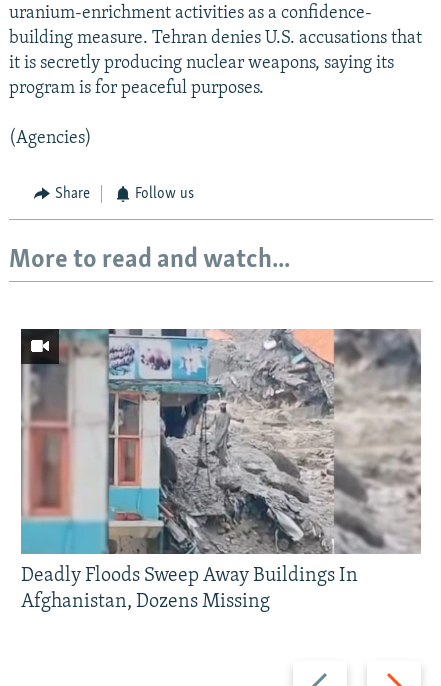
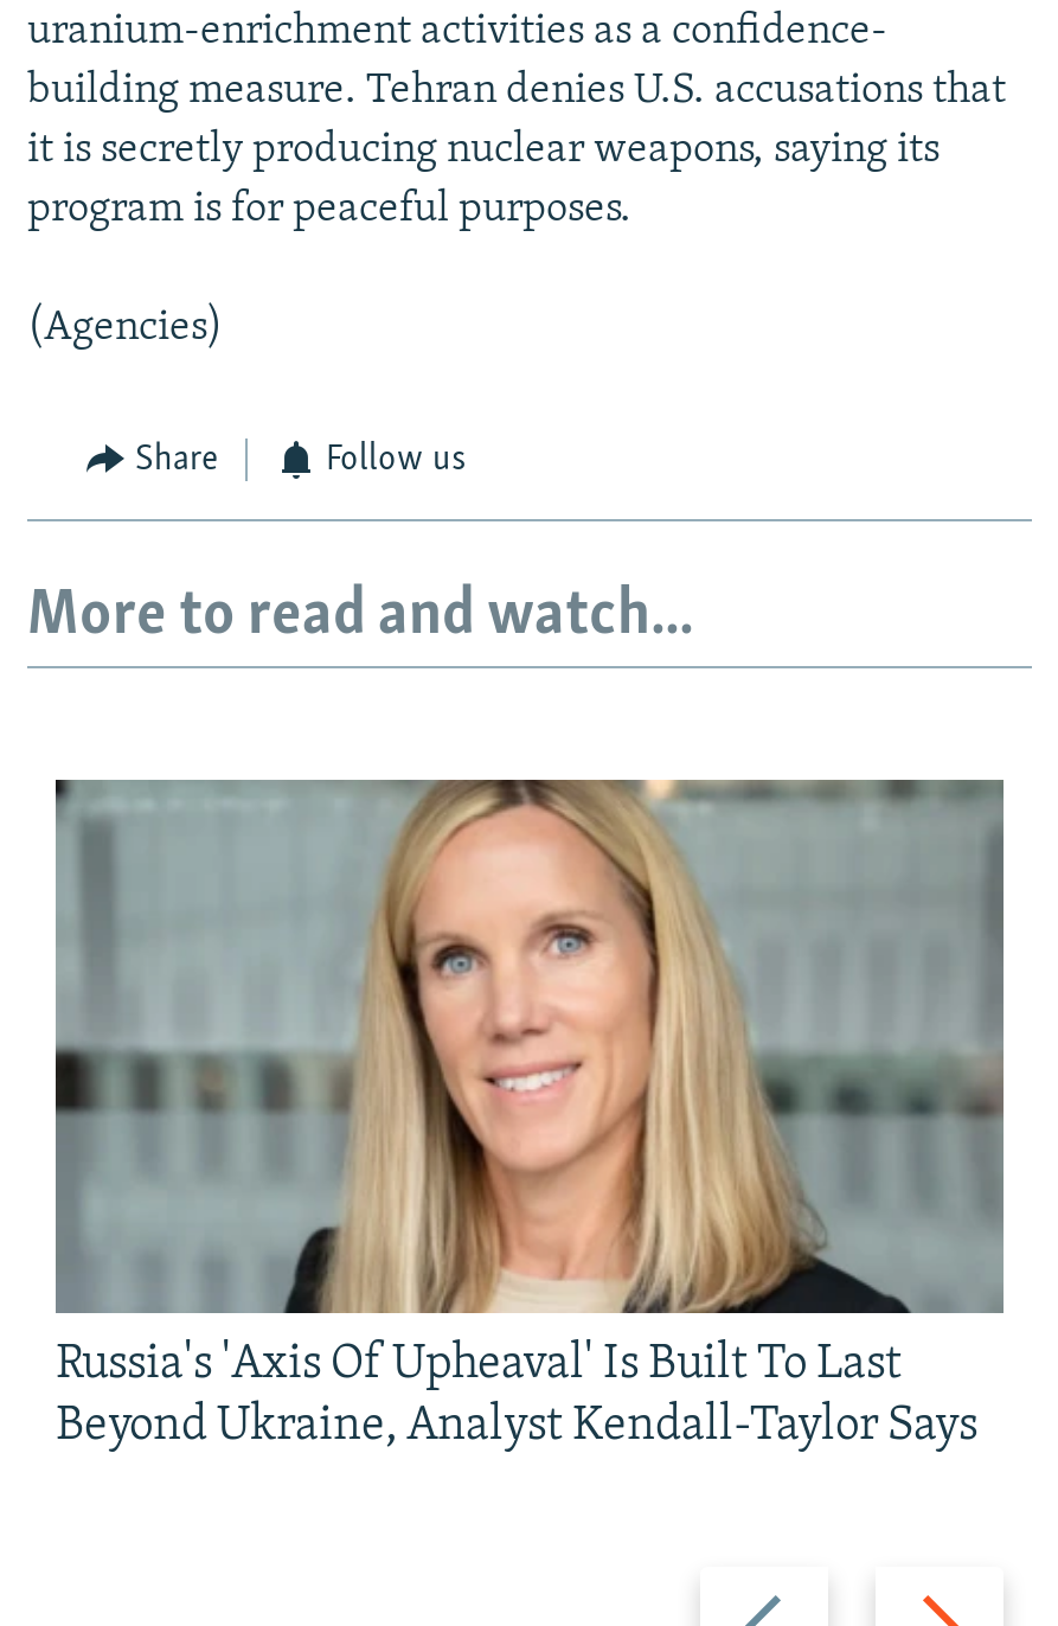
- [image]
- Deadly Floods Sweep Away Buildings In
- Afghanistan, Dozens Missing
+ [image]
+ Russia's 'Axis Of Upheaval' Is Built To Last
+ Beyond Ukraine, Analyst Kendall-Taylor Says
